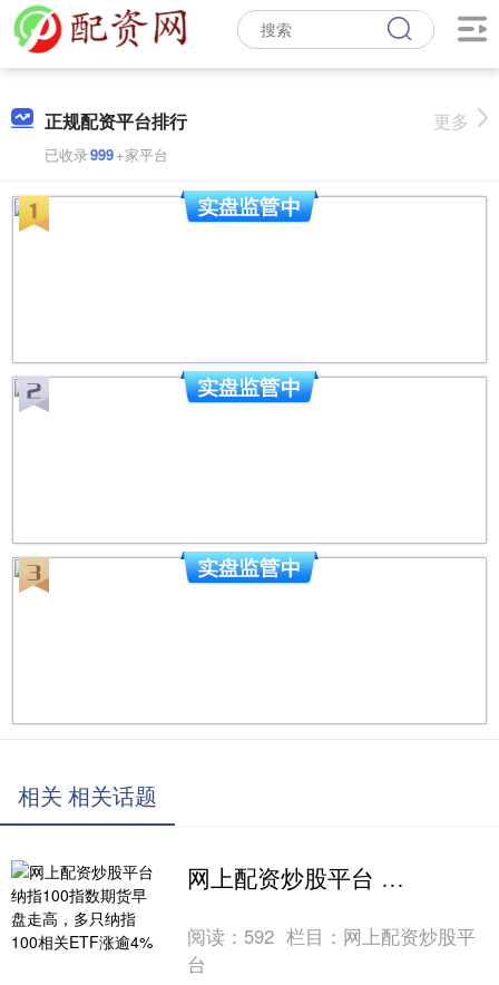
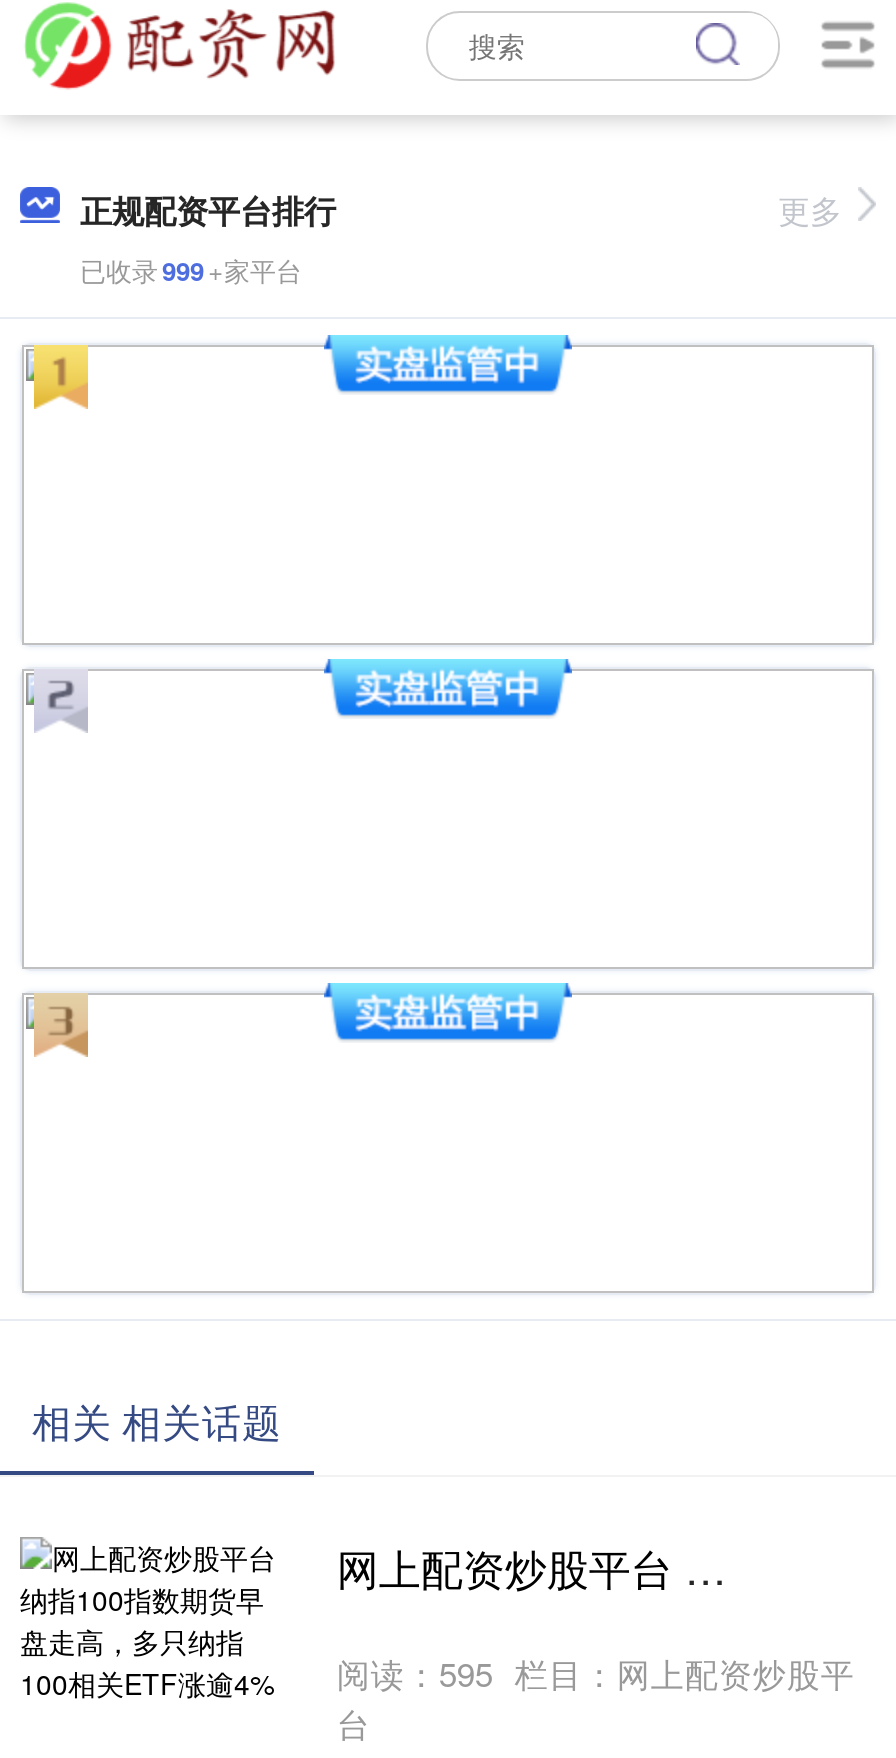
- 阅读：592 栏目：网上配资炒股平
+ 阅读：595 栏目：网上配资炒股平
